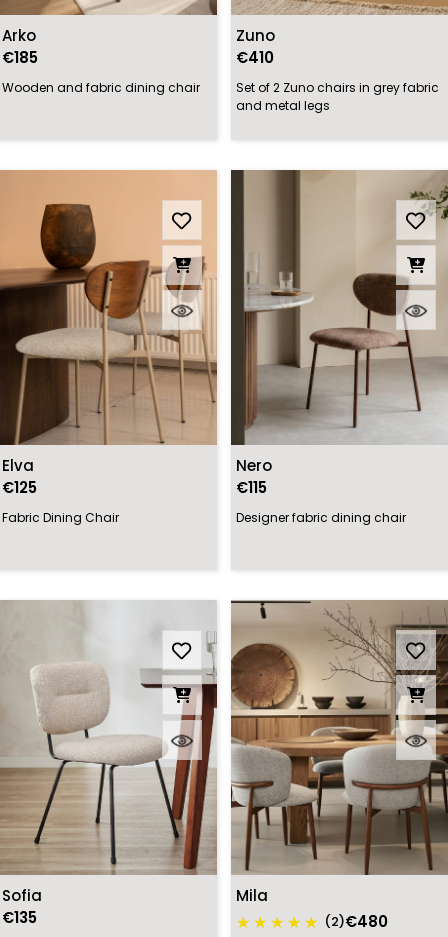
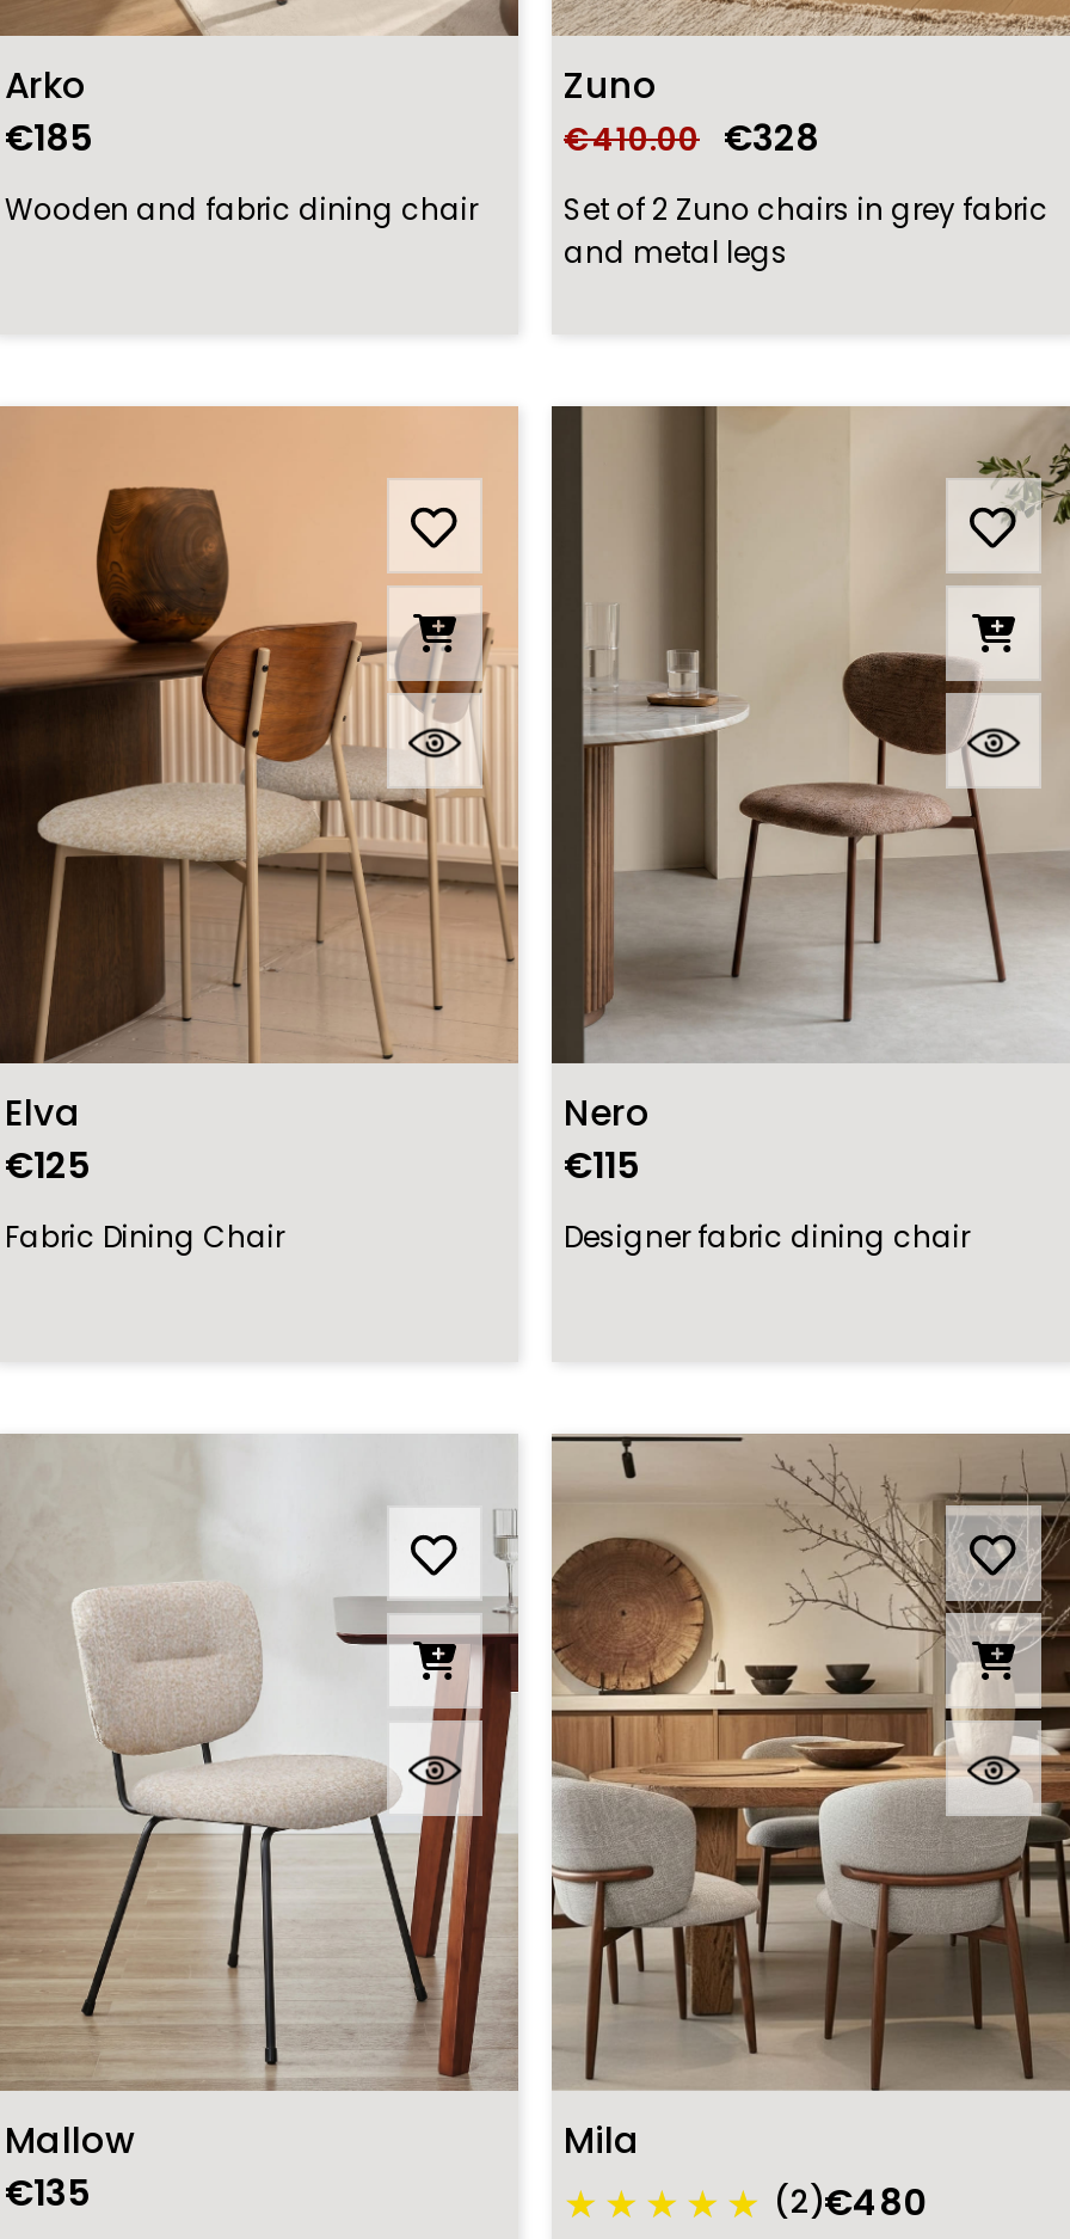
- €410
+ €410.00 €328

- Sofia
+ Mallow
